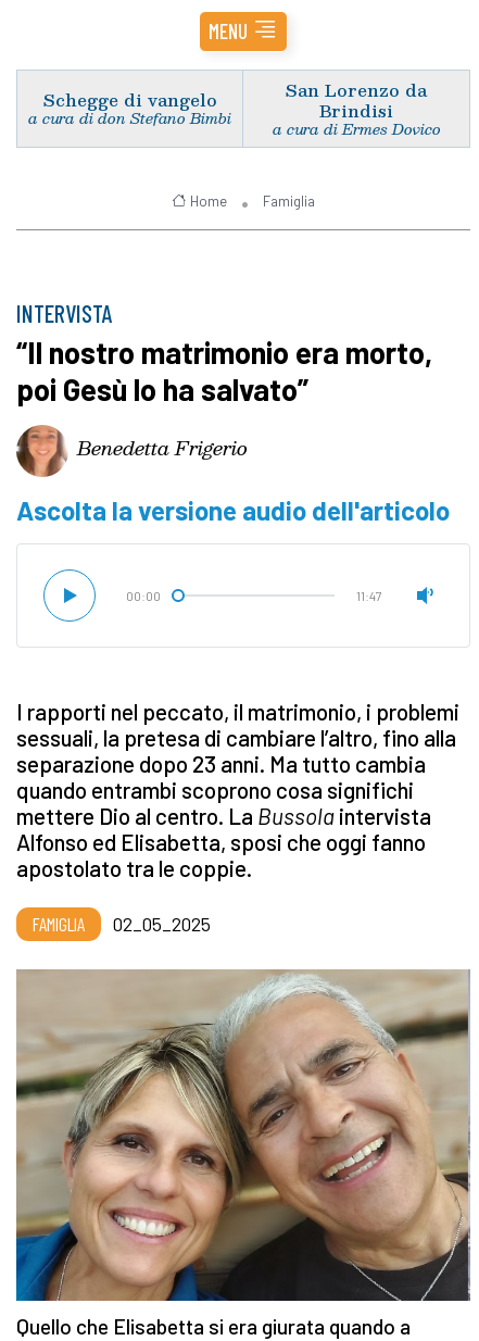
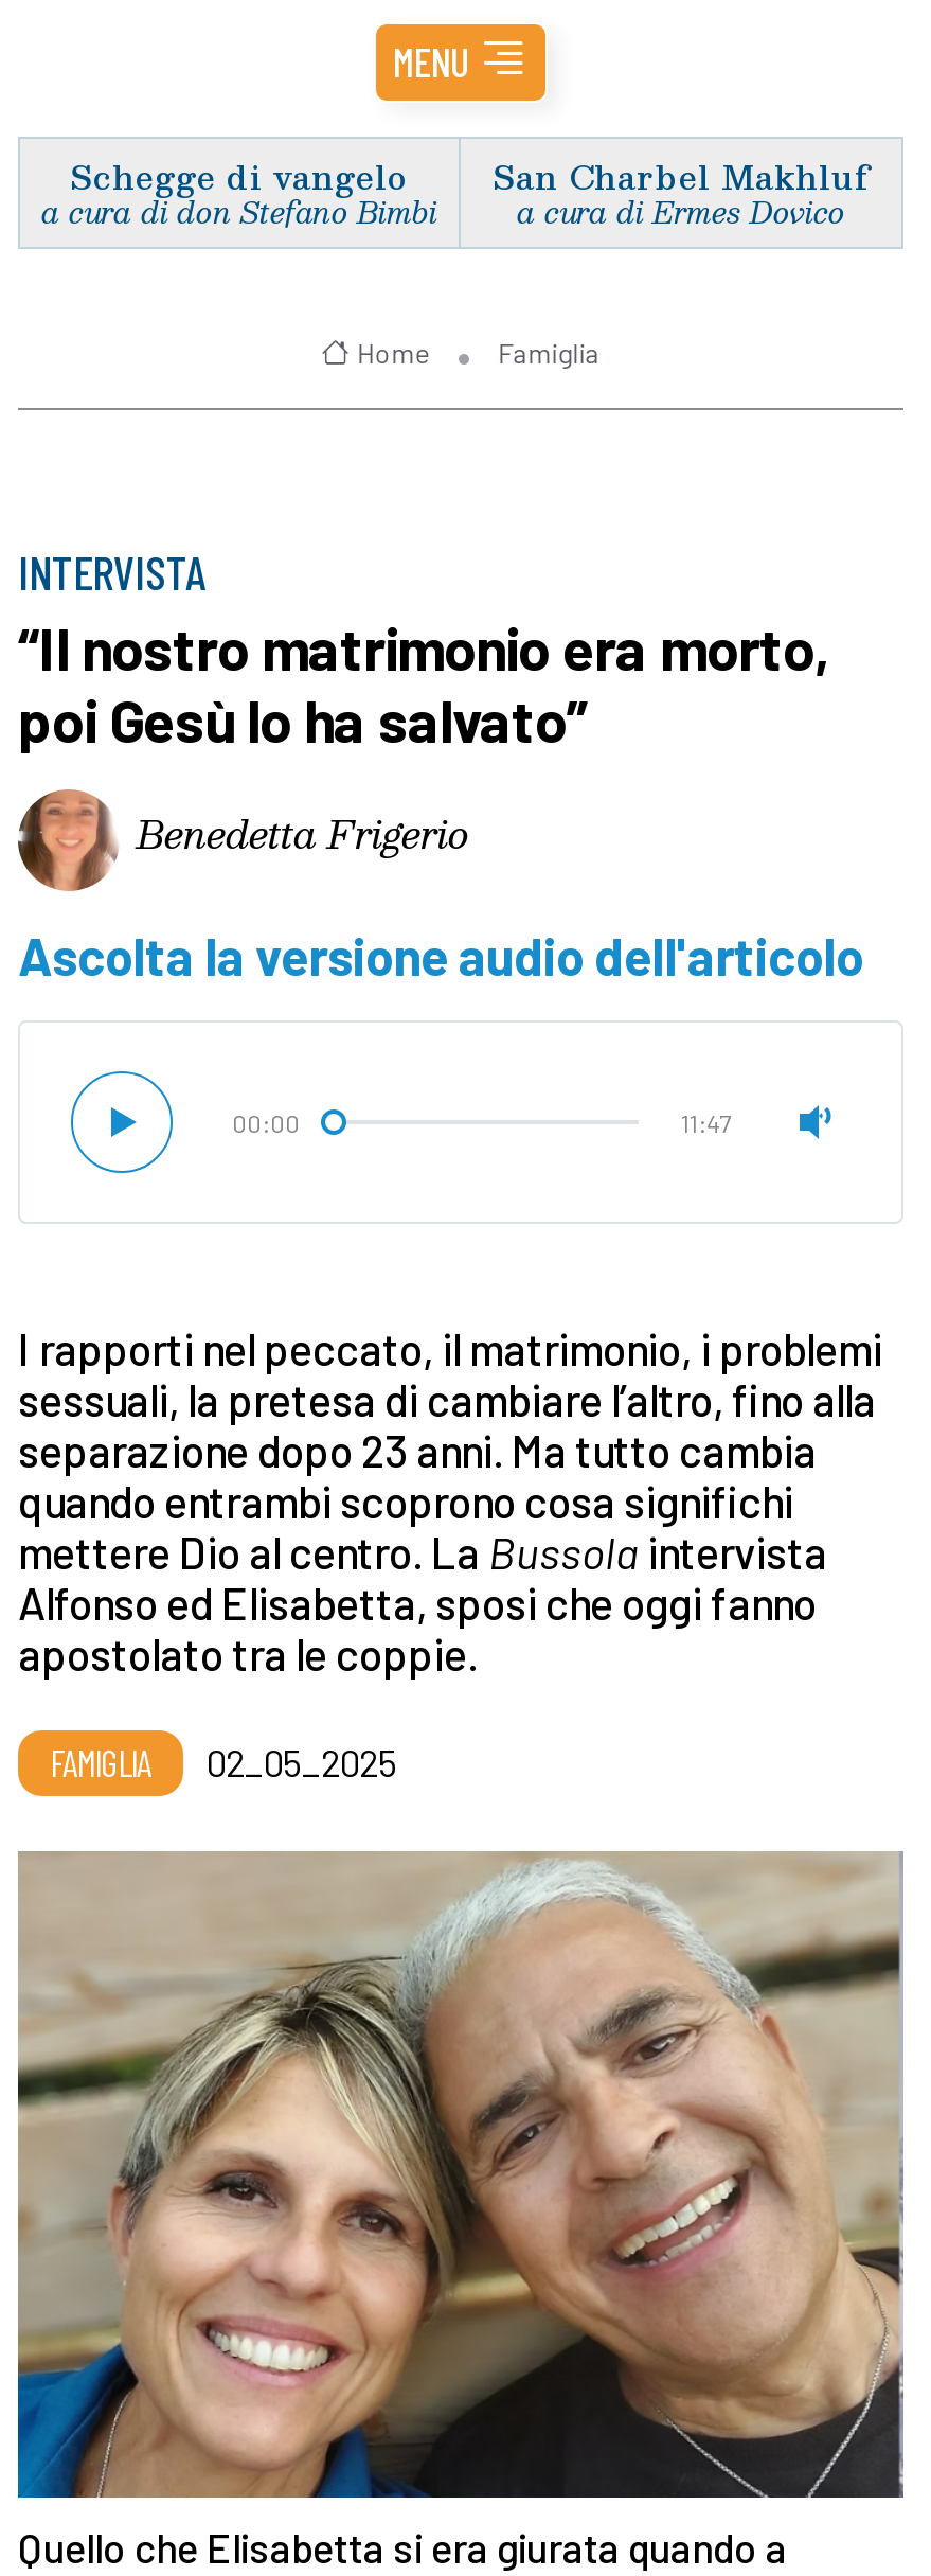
- San Lorenzo da
- Brindisi
+ San Charbel Makhluf
